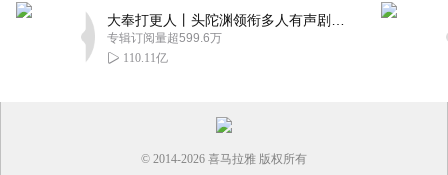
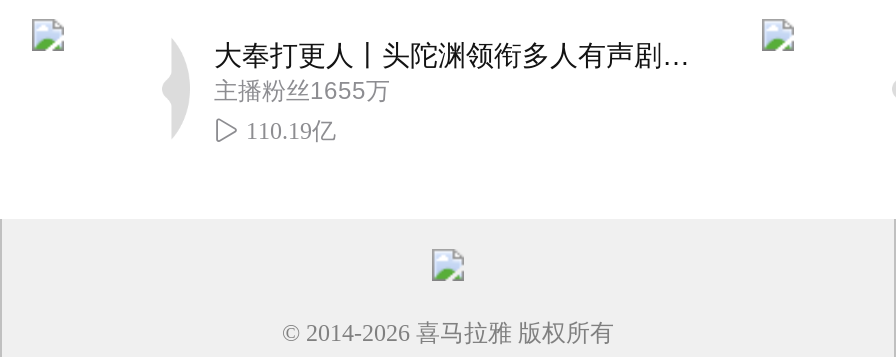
- 专辑订阅量超599.6万
- 110.11亿
+ 主播粉丝1655万
+ 110.19亿
